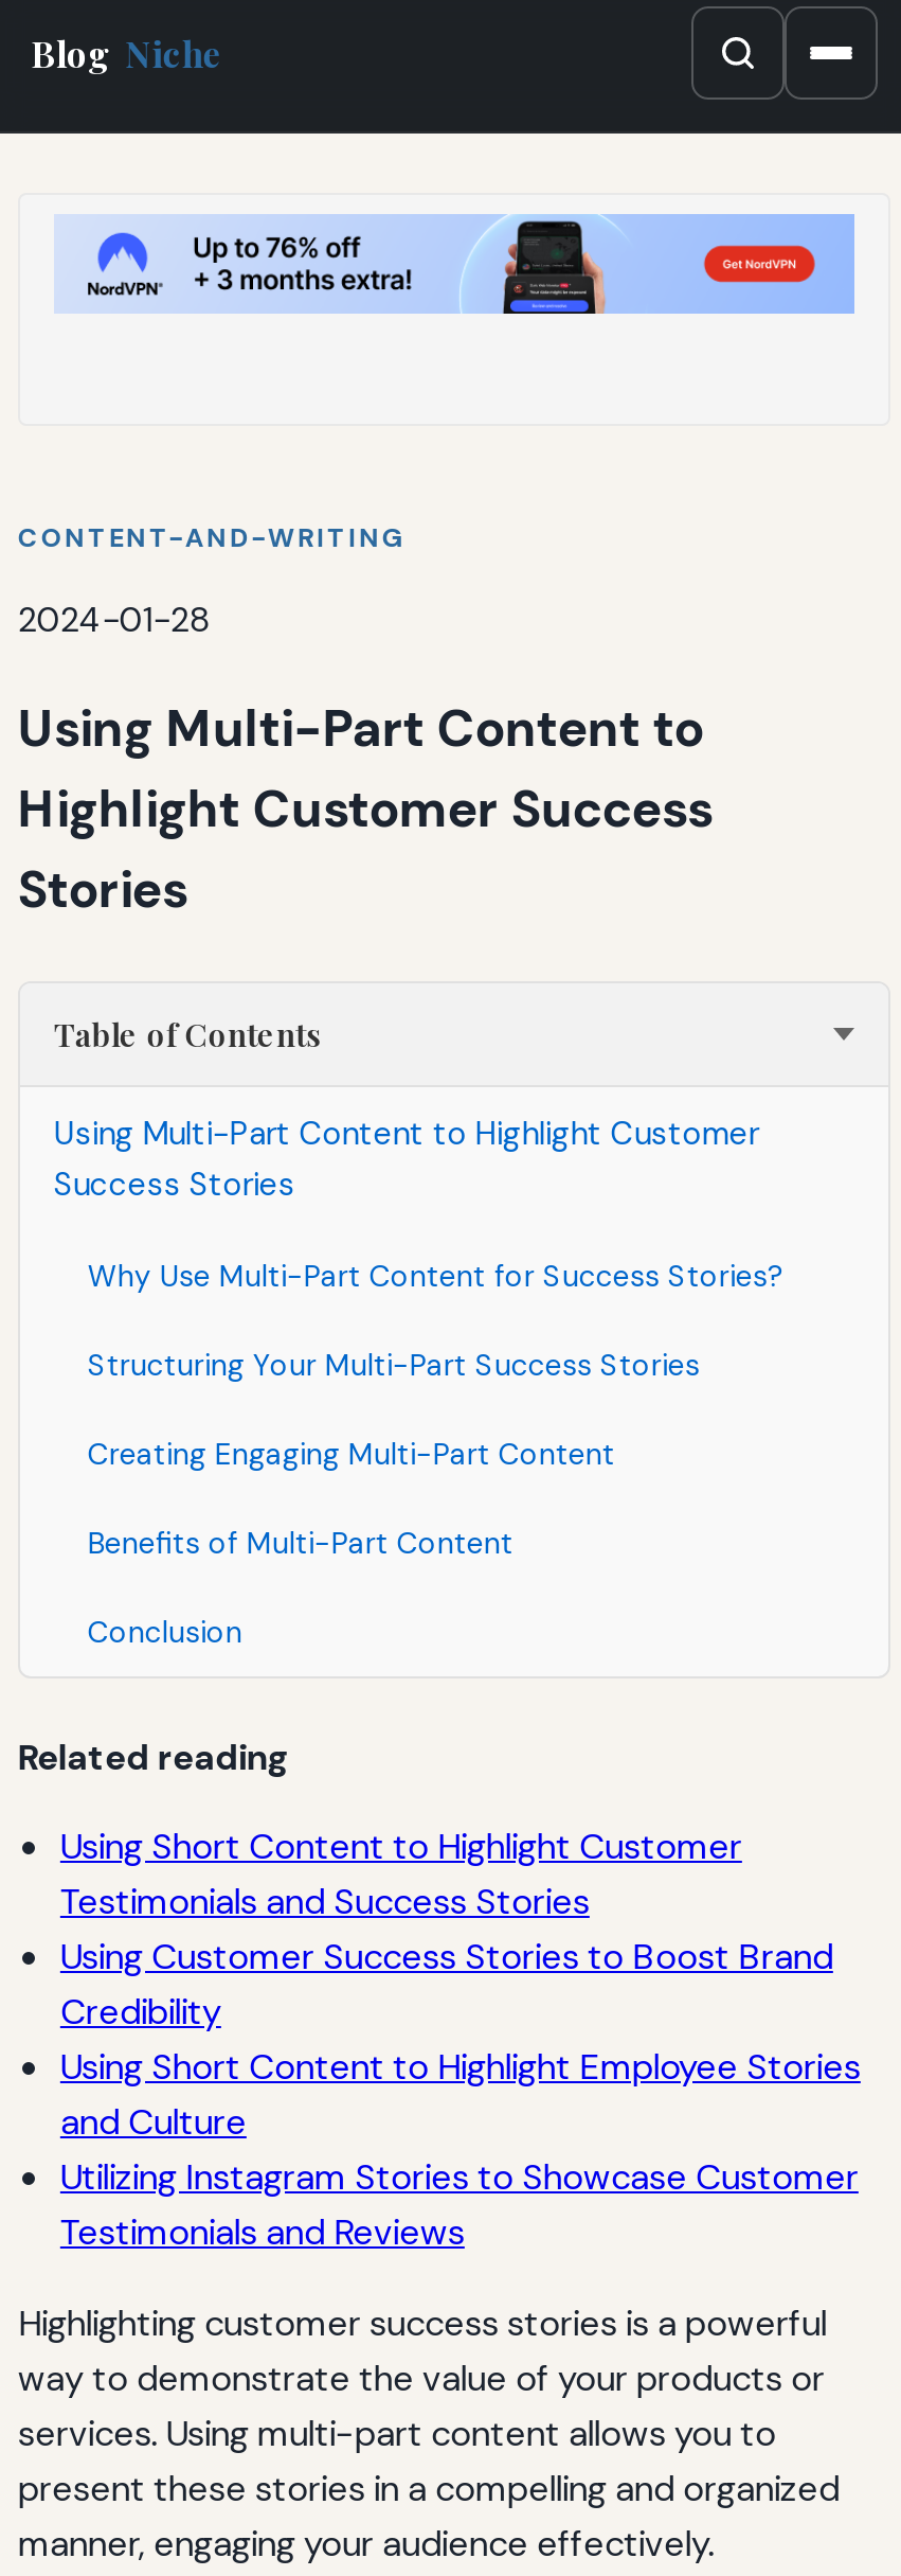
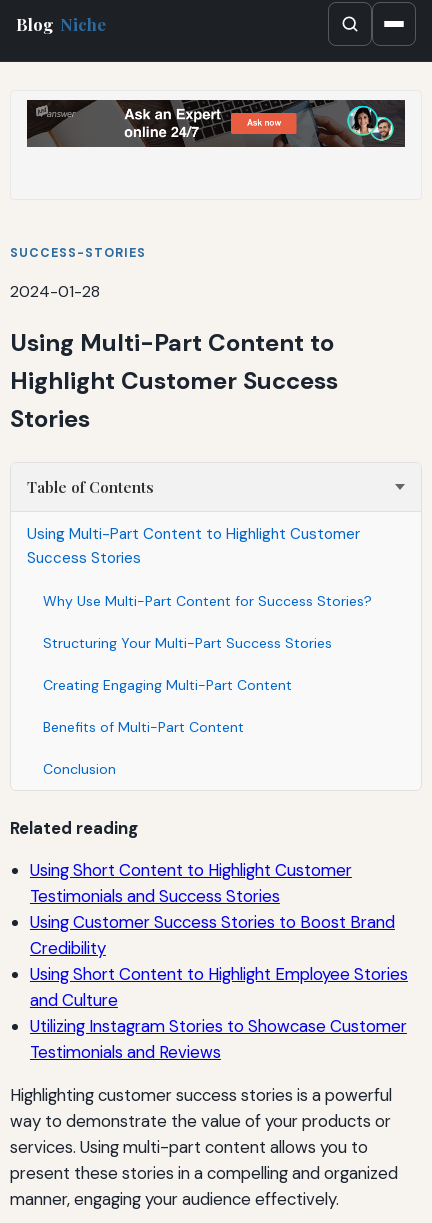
- [image]
+ [image]

- CONTENT-AND-WRITING
+ SUCCESS-STORIES
